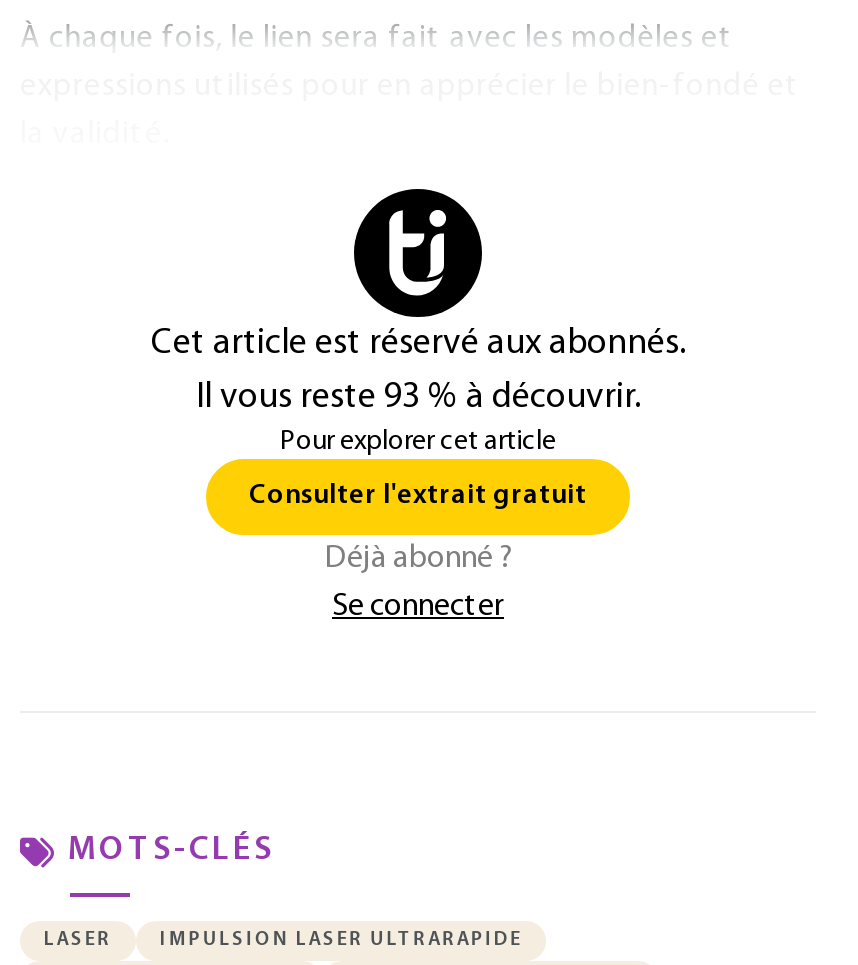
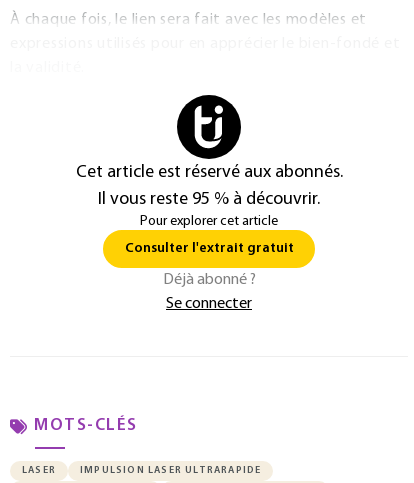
- Il vous reste 93 % à découvrir.
+ Il vous reste 95 % à découvrir.
